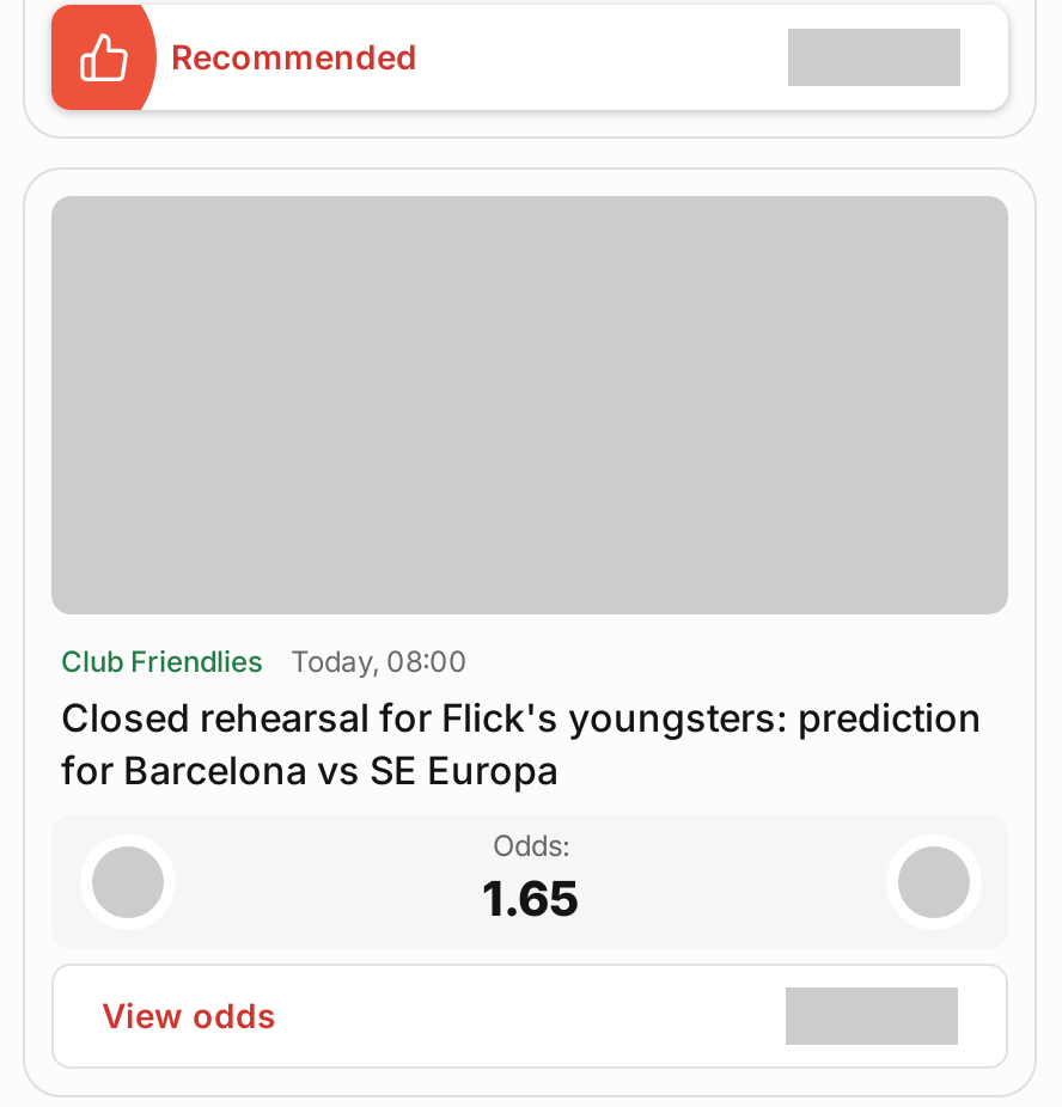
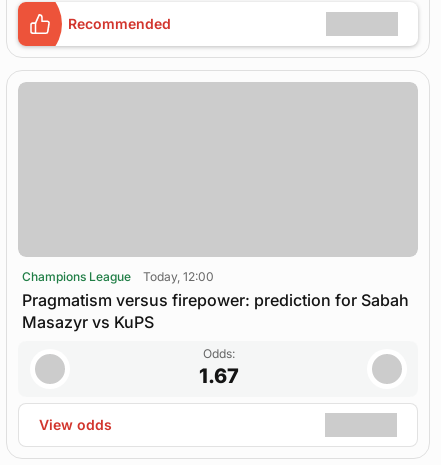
- Club Friendlies
- Today, 08:00
- Closed rehearsal for Flick's youngsters: prediction
- for Barcelona vs SE Europa
+ Champions League
+ Today, 12:00
+ Pragmatism versus firepower: prediction for Sabah
+ Masazyr vs KuPS

- 1.65
+ 1.67
